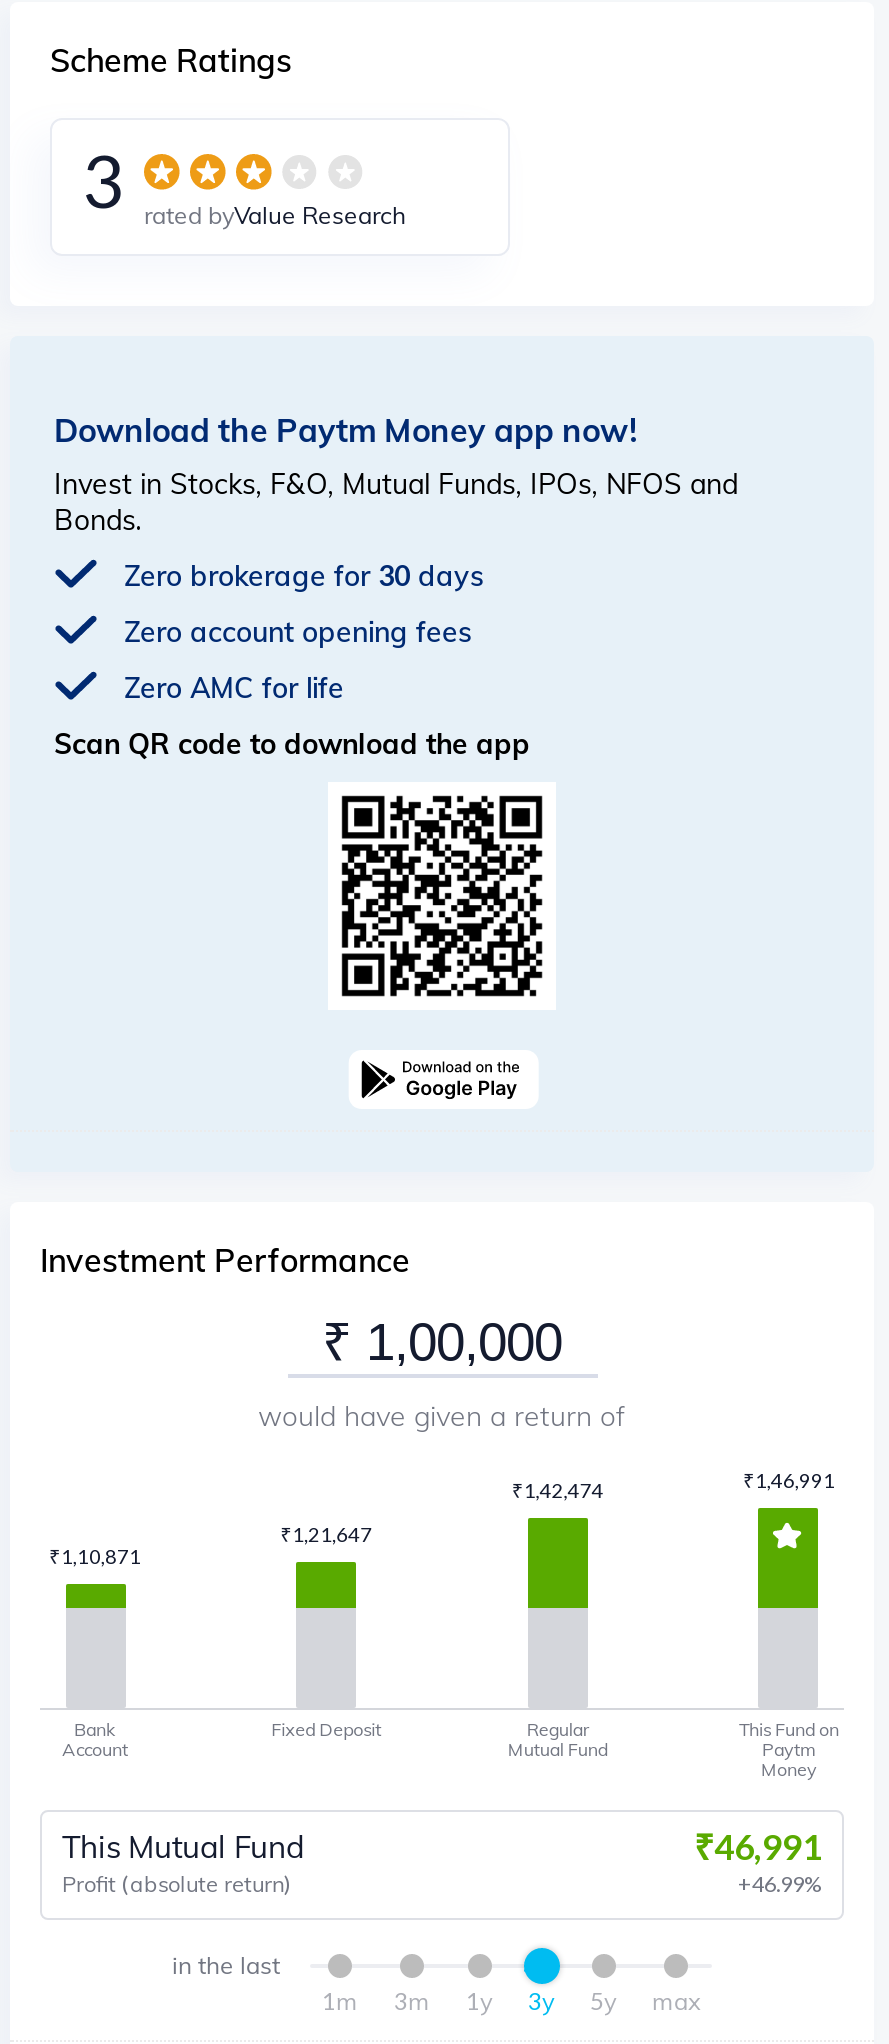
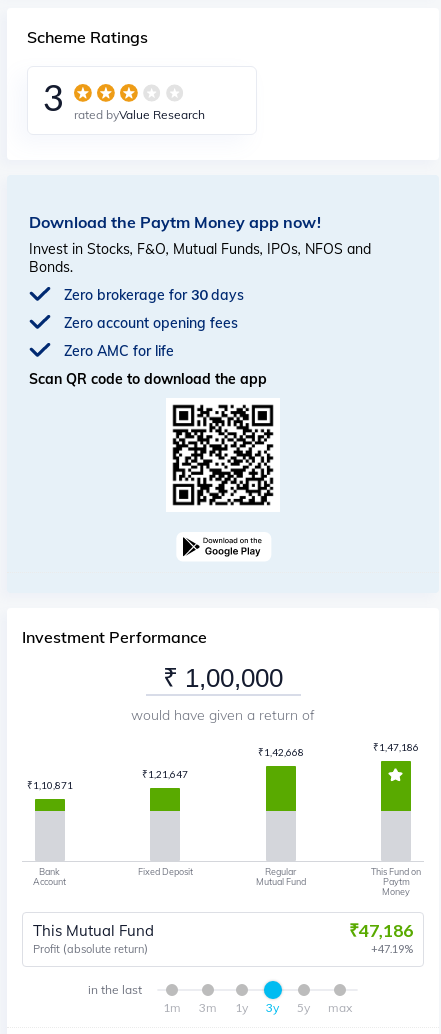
- ₹1,42,474
+ ₹1,42,668

- ₹1,46,991
+ ₹1,47,186

- ₹46,991
+ ₹47,186

- 46.99%
+ 47.19%
